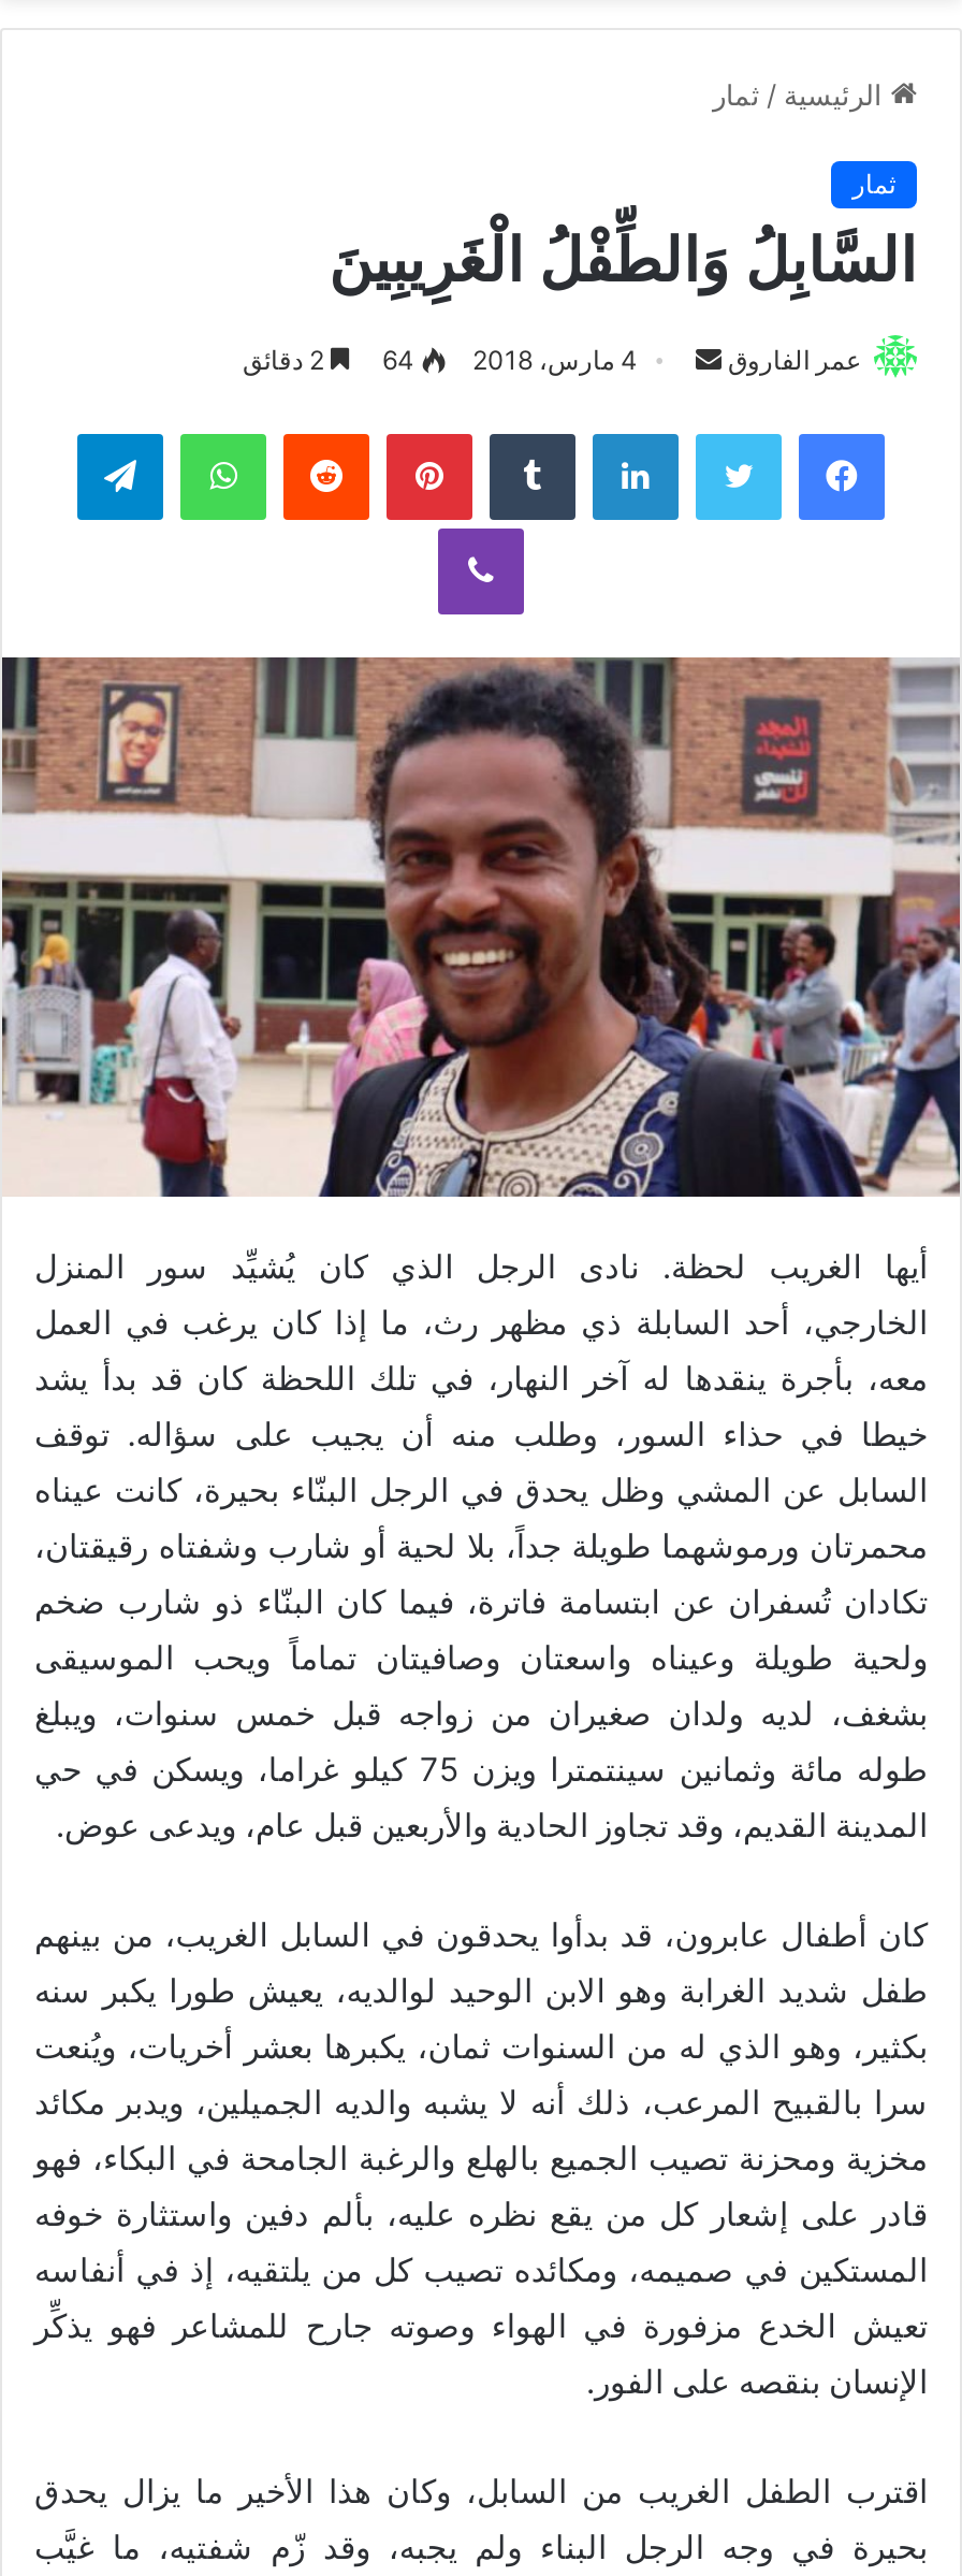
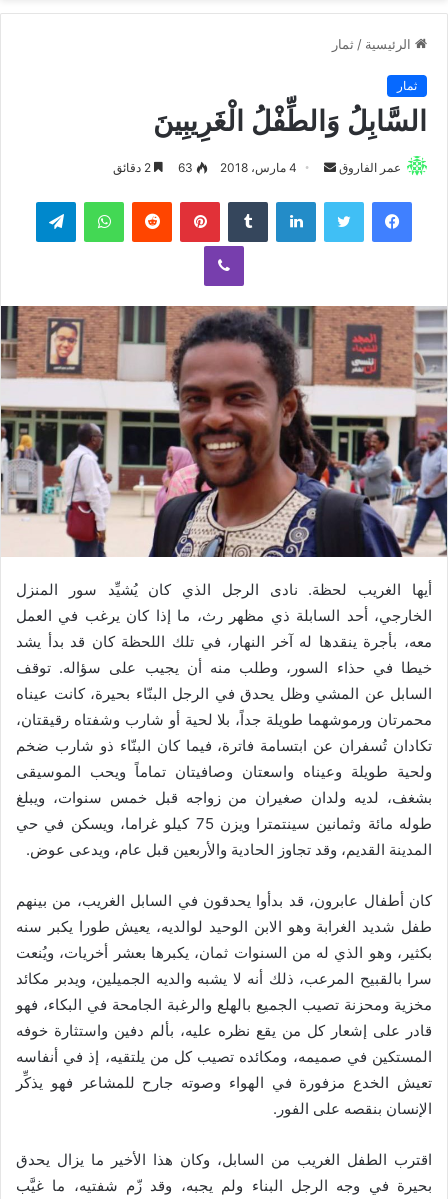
- 64
+ 63
